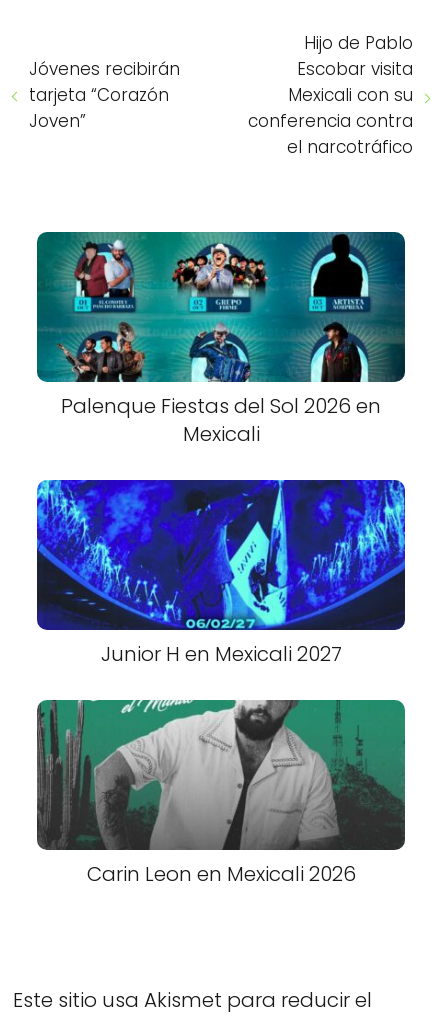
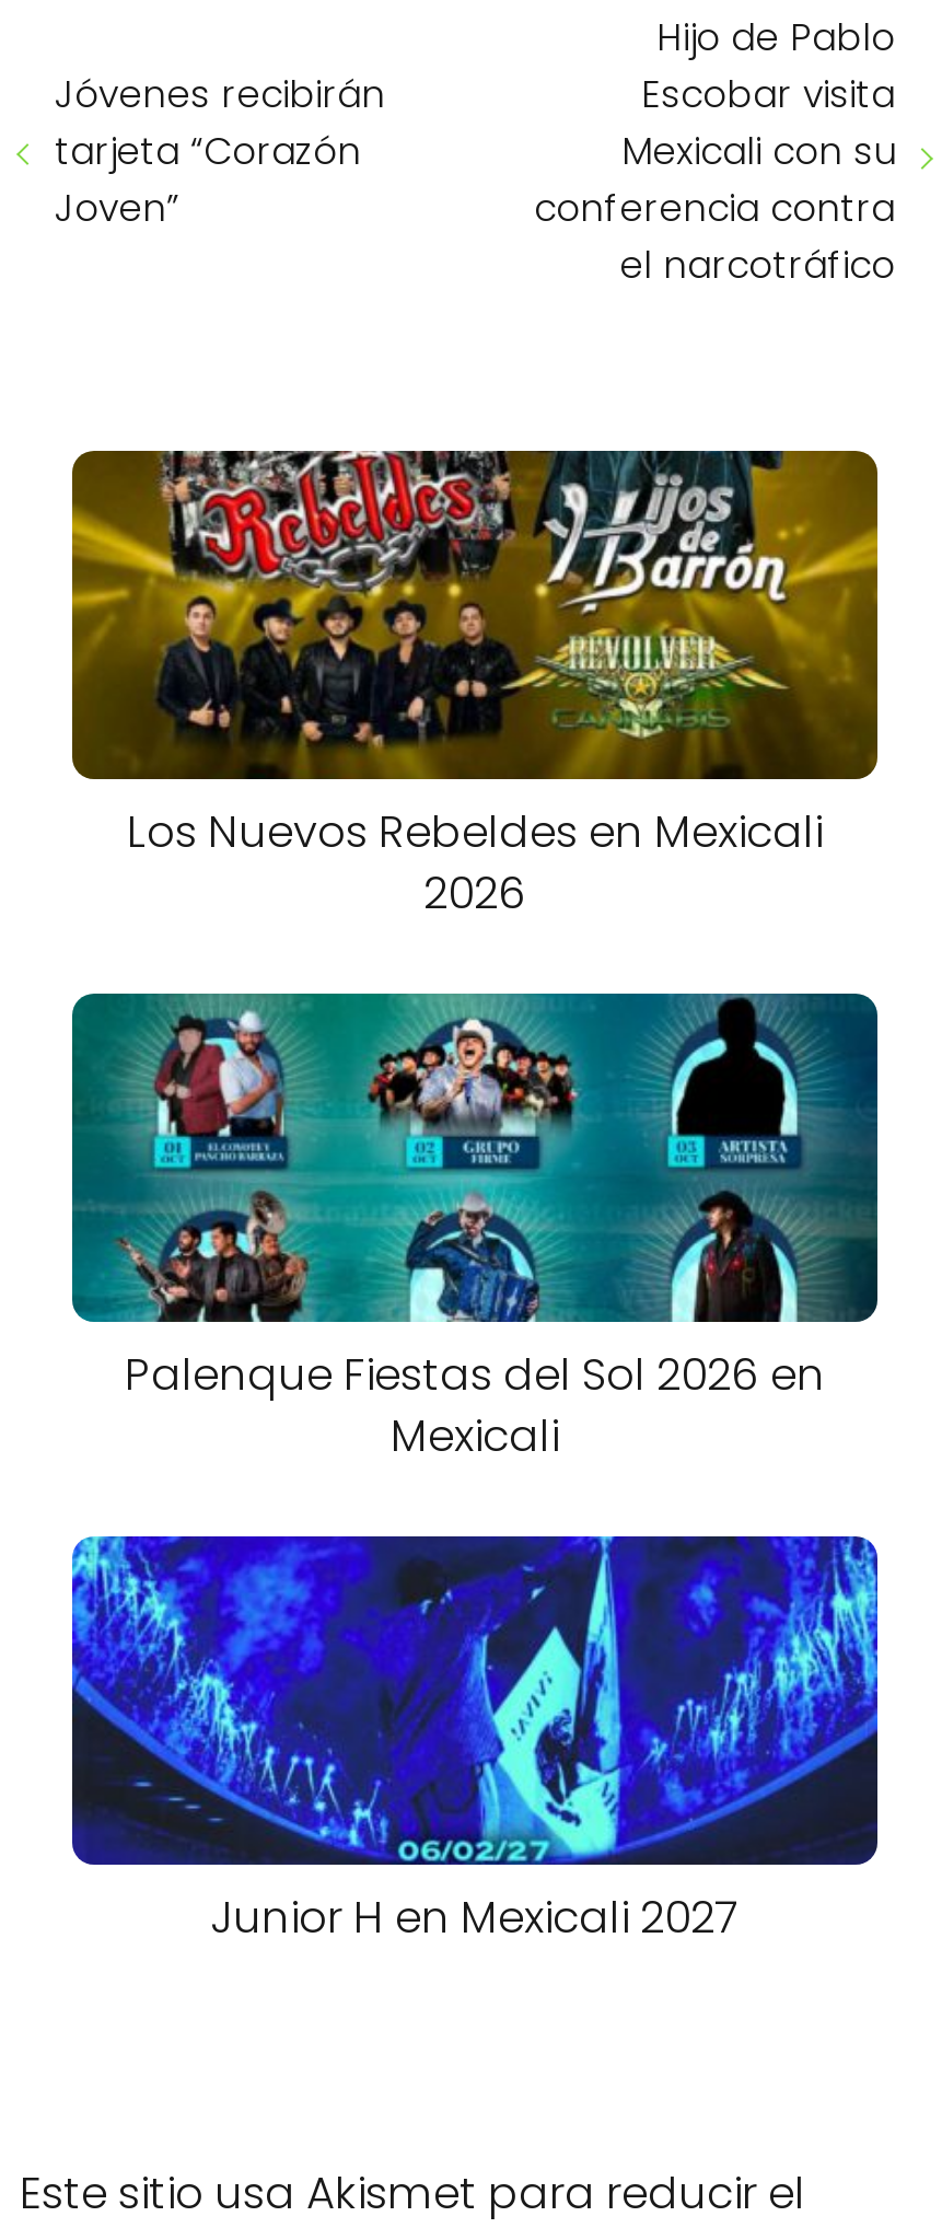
+ [image]
+ Los Nuevos Rebeldes en Mexicali
+ 2026

moved down: [image] | Palenque Fiestas del Sol 2026 en | Mexicali | Junior H en Mexicali 2027

- [image]
- Carin Leon en Mexicali 2026
